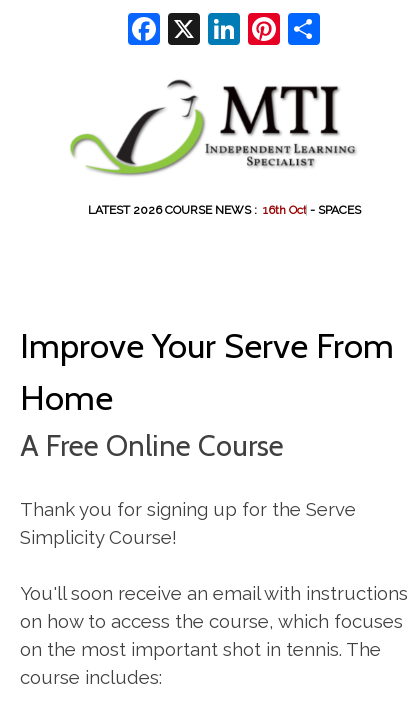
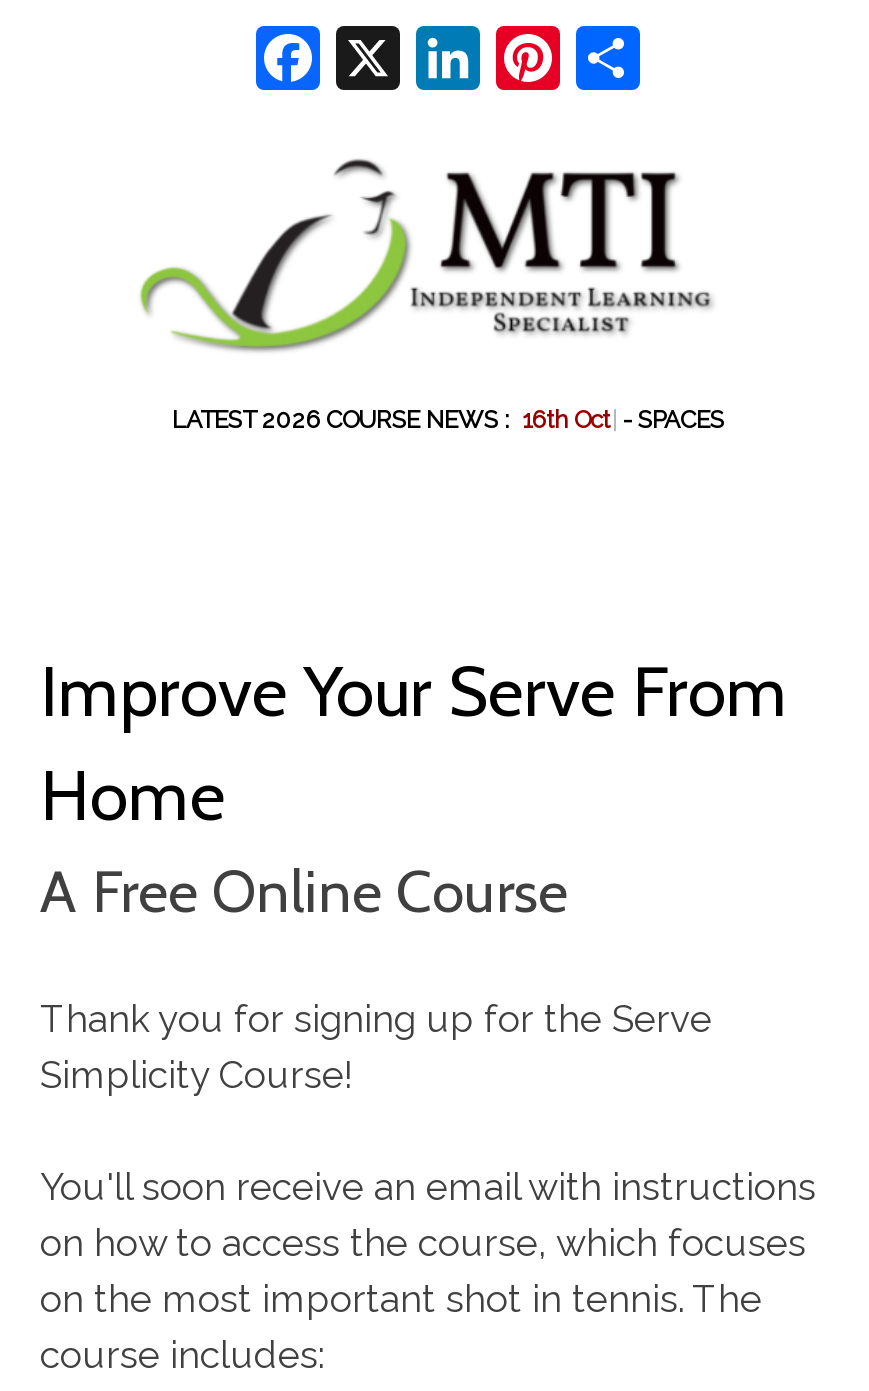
- LATEST 2026 COURSE NEWS : 1 6th Oct - SPACES
+ LATEST 2026 COURSE NEWS : 1 6 th O c t - T h - SPACES
